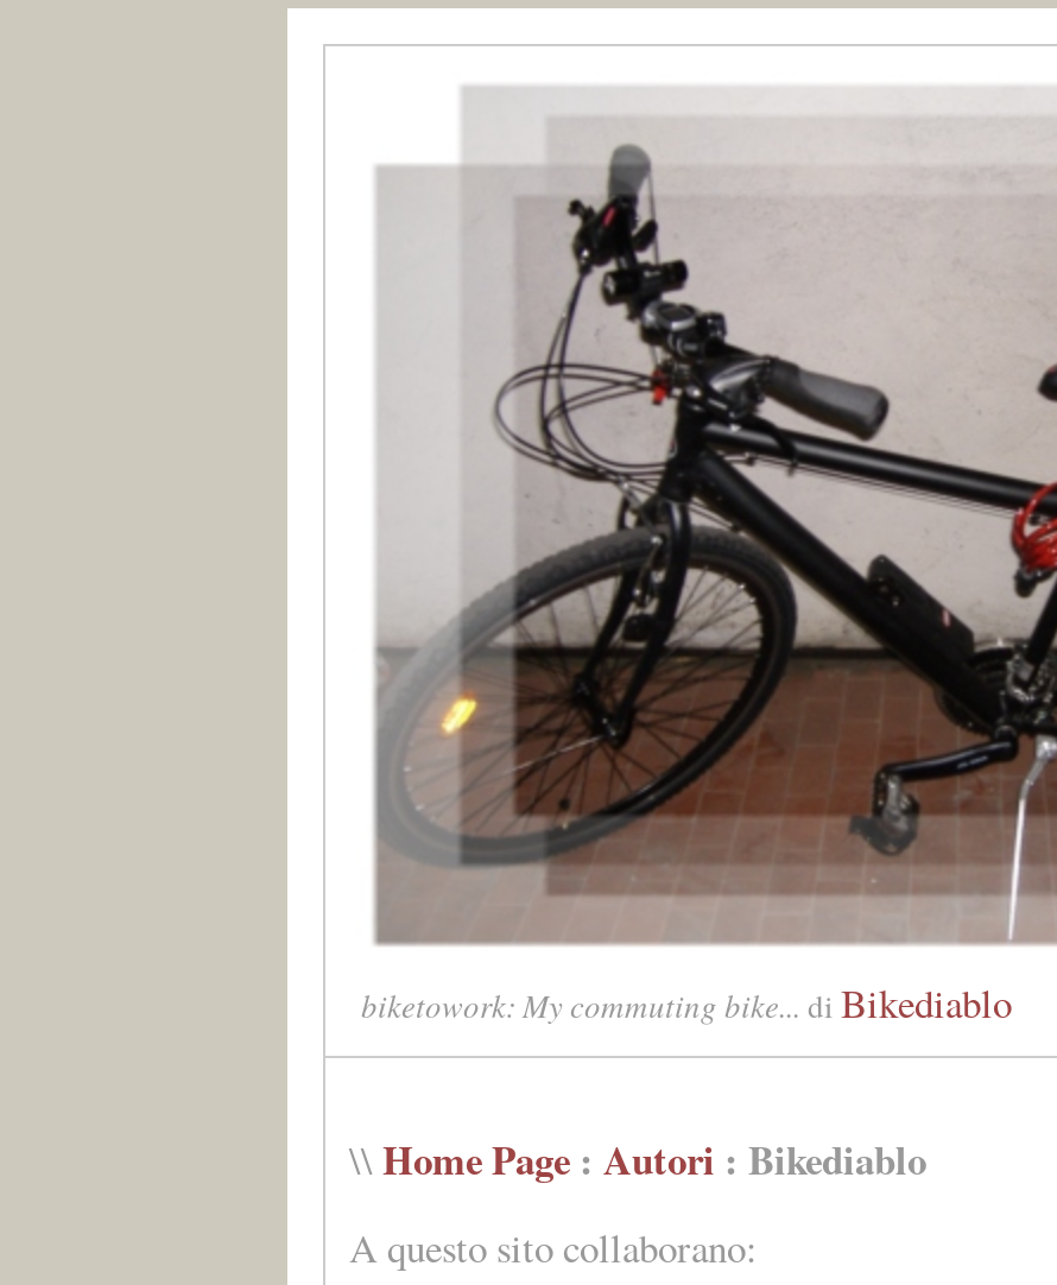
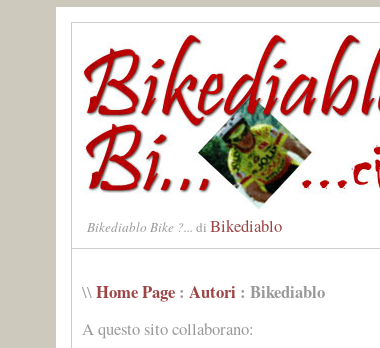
- [image]
- biketowork: My commuting bike... di Bikediablo
+ [image]
+ Bikediablo Bike ?... di Bikediablo
